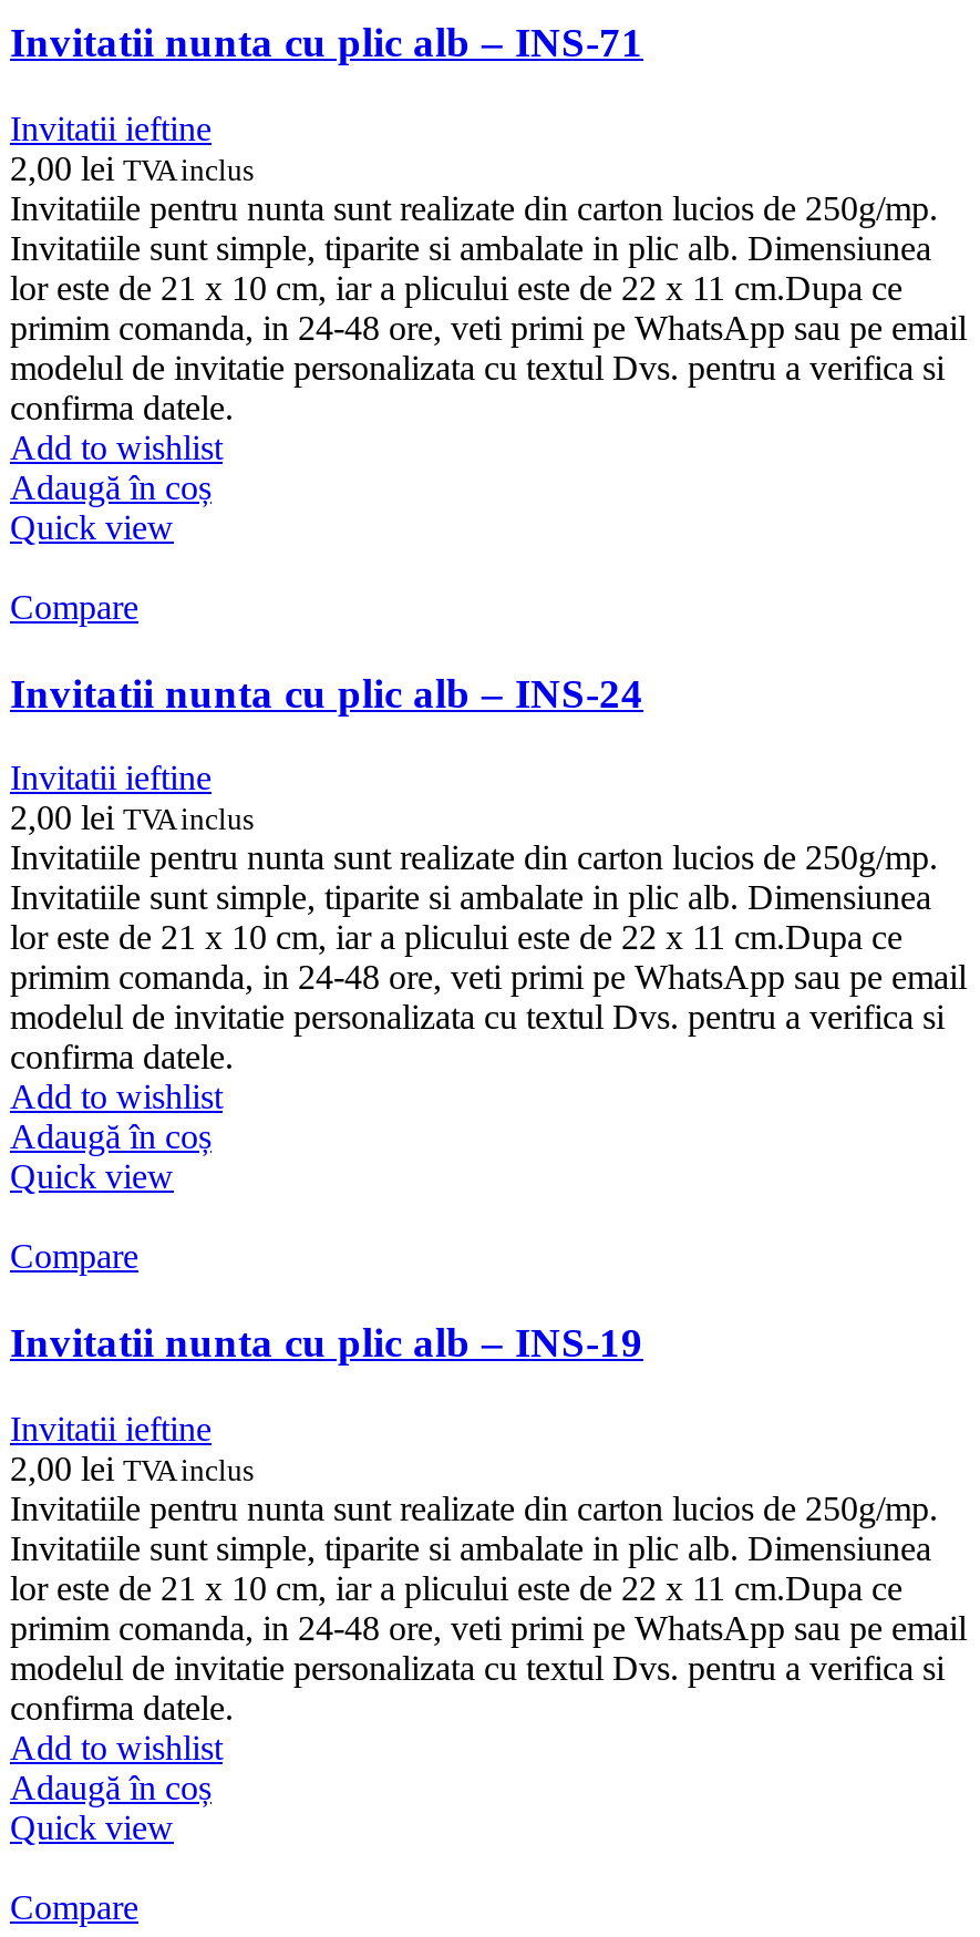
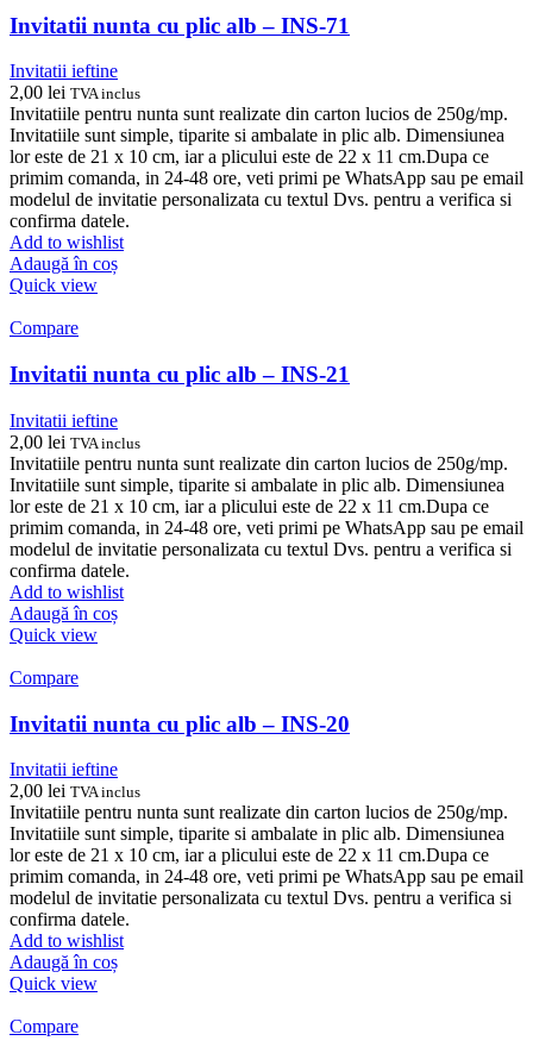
- Invitatii nunta cu plic alb – INS-24
+ Invitatii nunta cu plic alb – INS-21

- Invitatii nunta cu plic alb – INS-19
+ Invitatii nunta cu plic alb – INS-20
